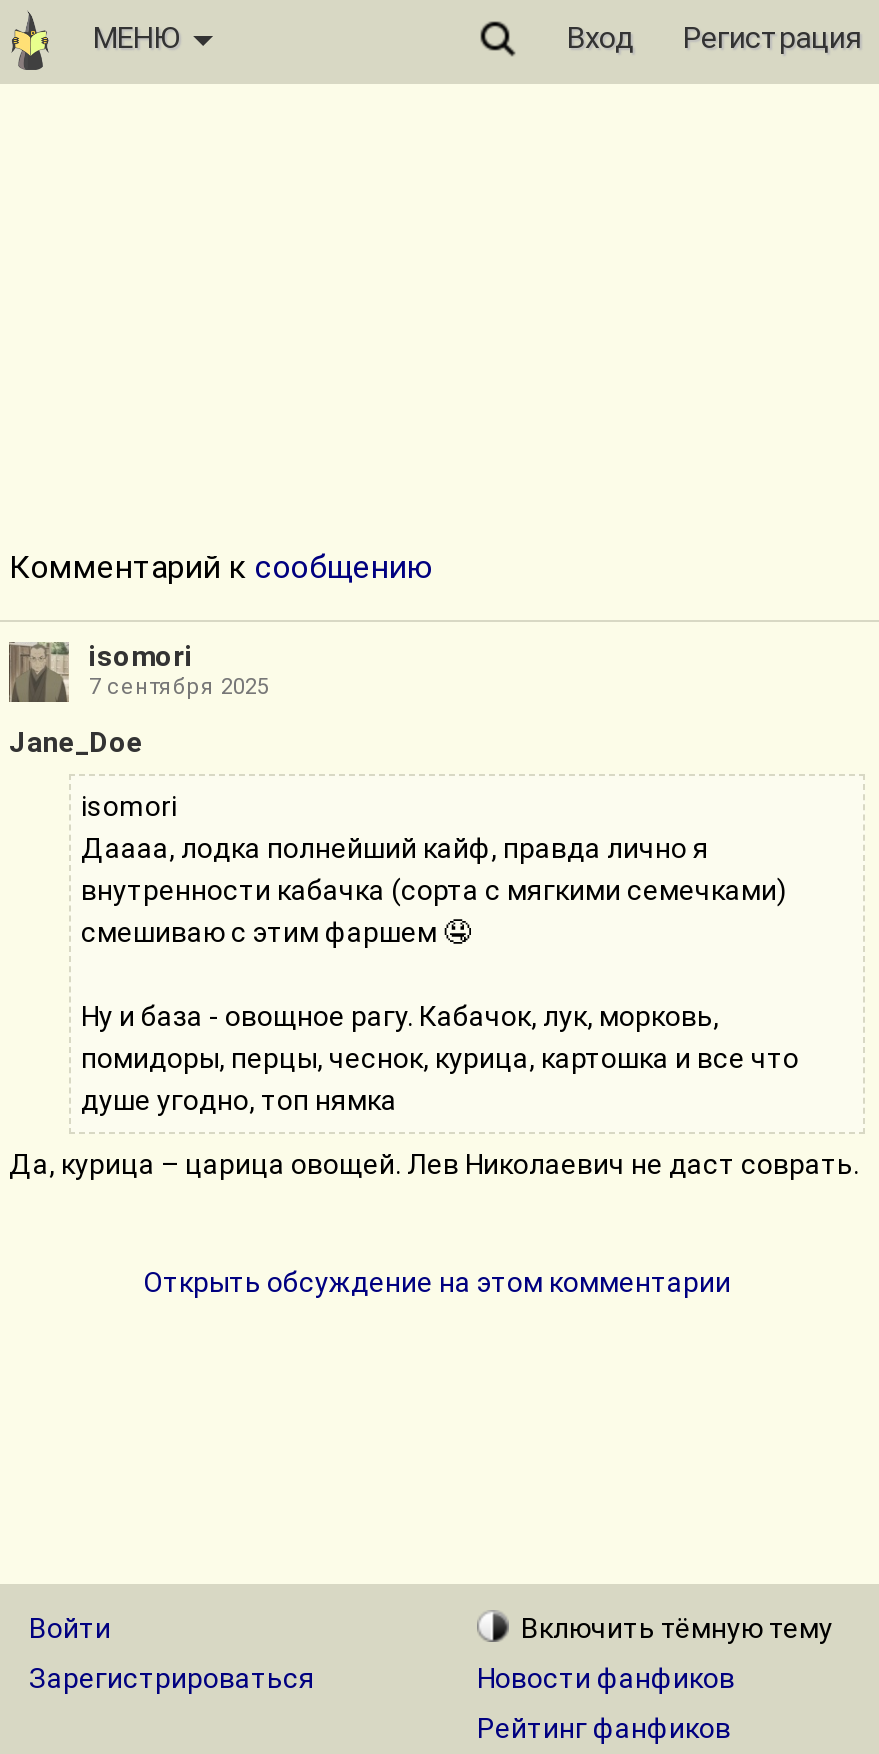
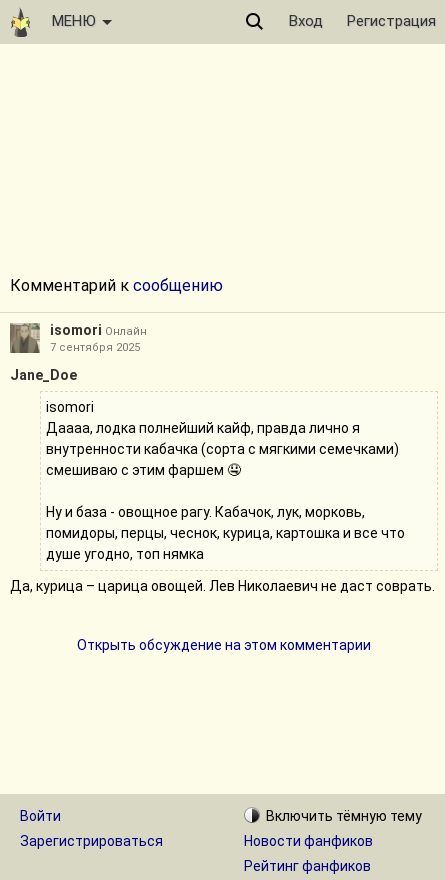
- isomori
+ isomori Онлайн
